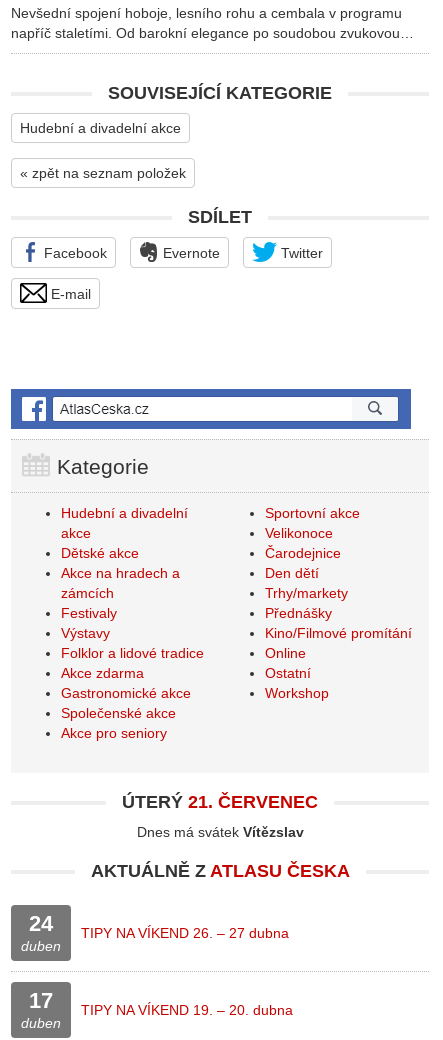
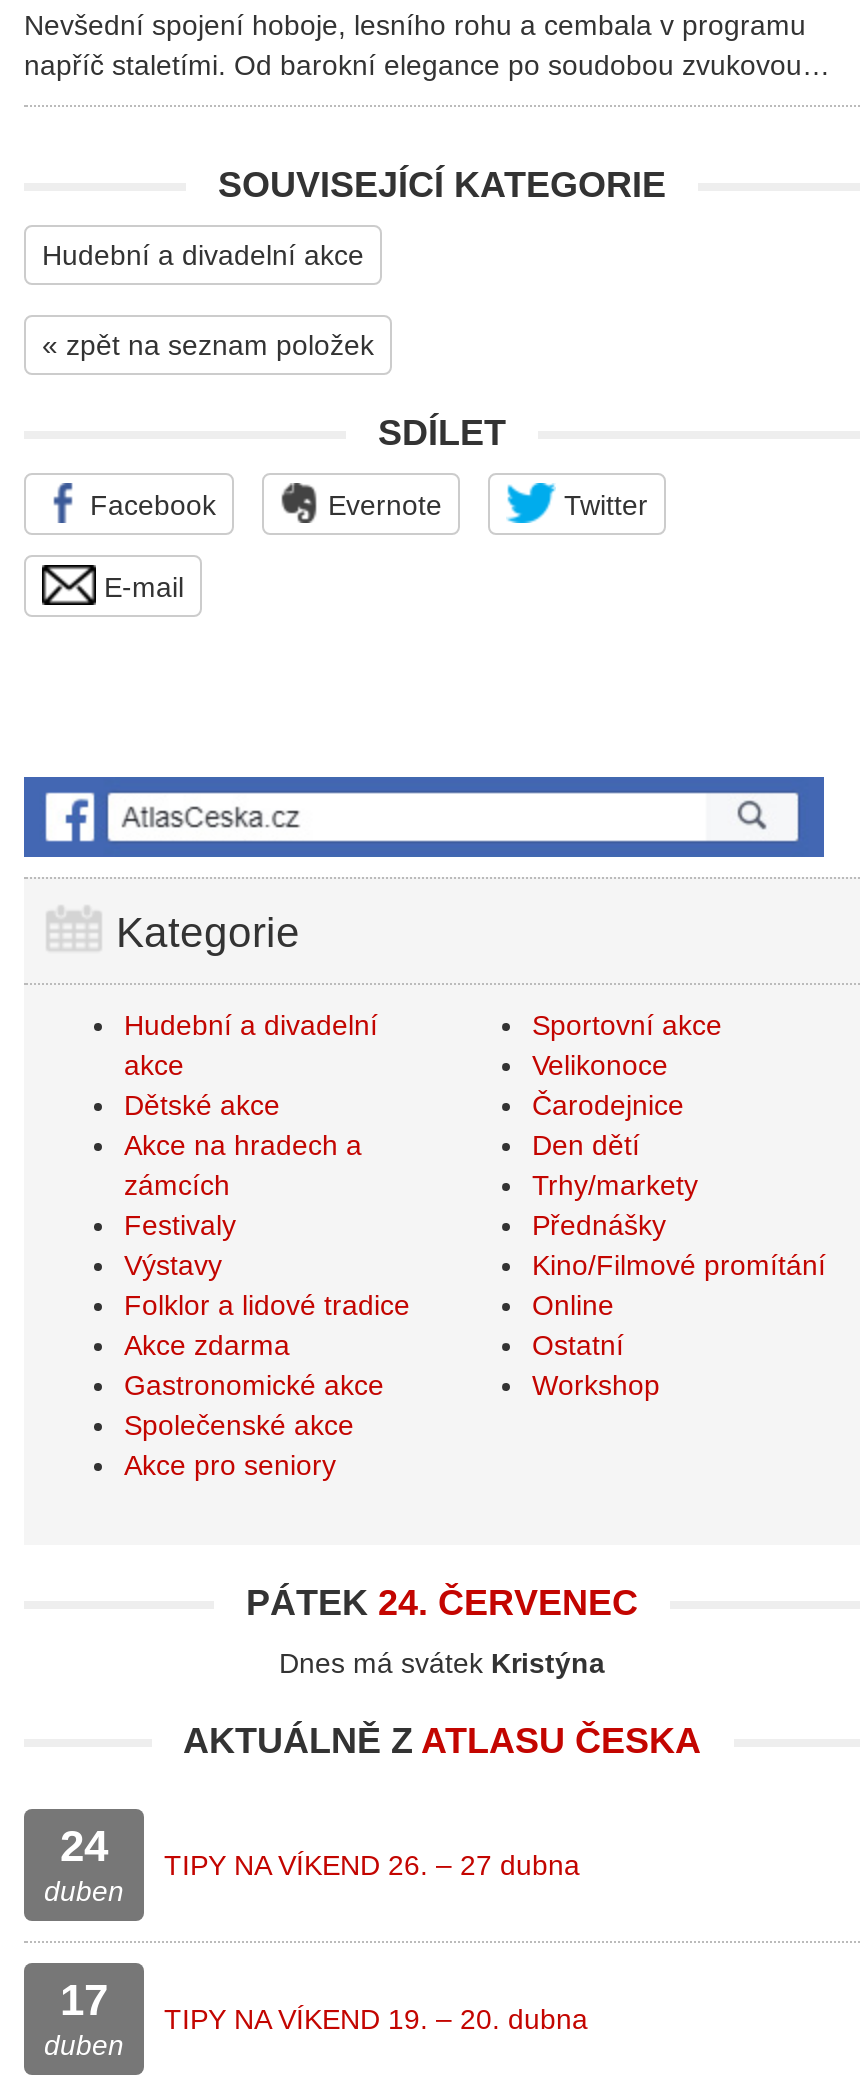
- ÚTERÝ 21. ČERVENEC
+ PÁTEK 24. ČERVENEC

- Dnes má svátek Vítězslav
+ Dnes má svátek Kristýna
